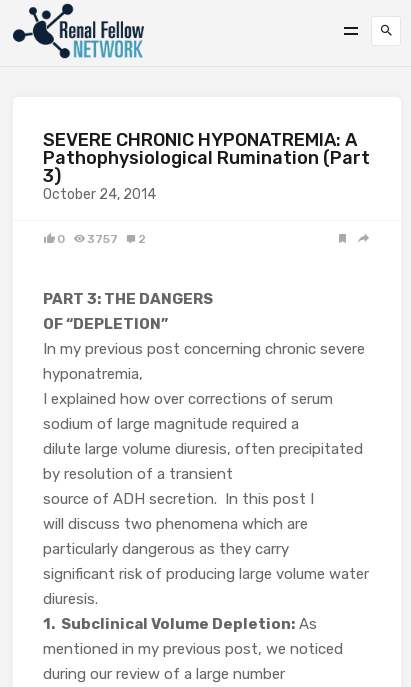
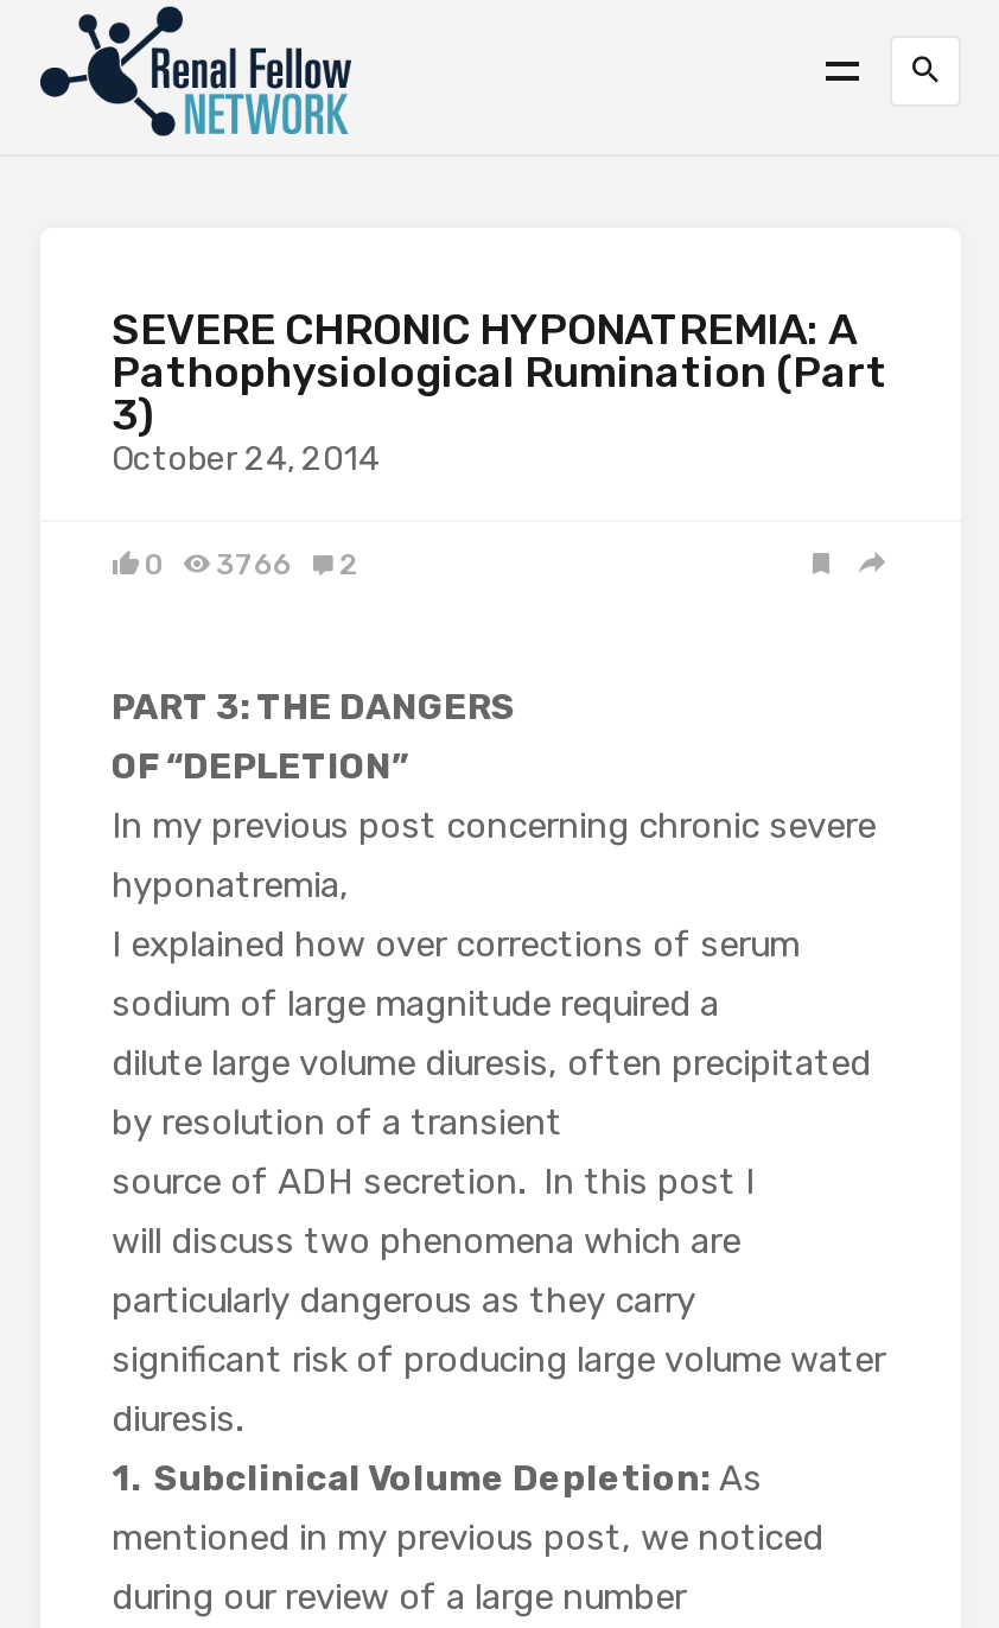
- 0 3757 2
+ 0 3766 2
